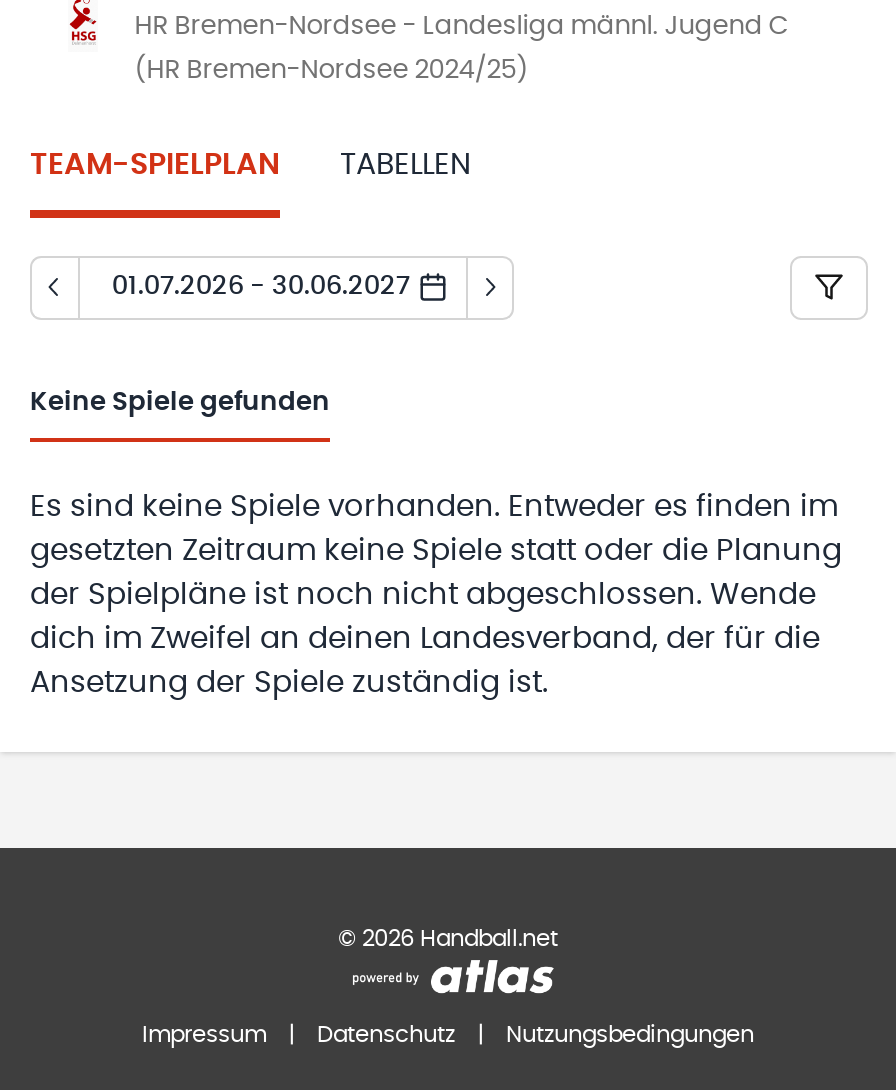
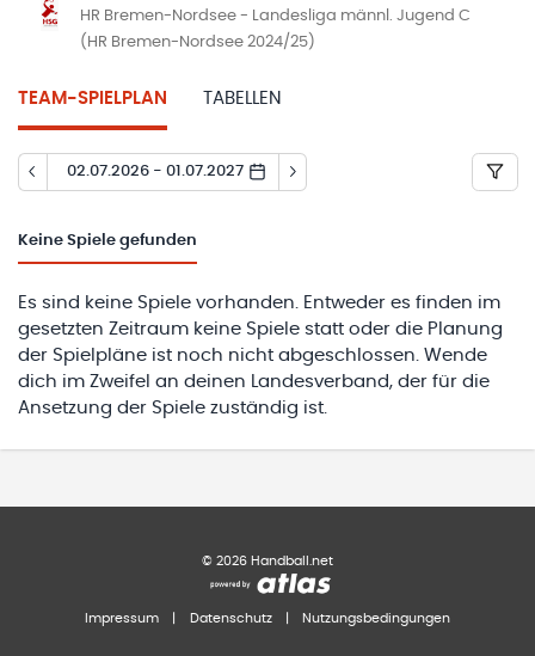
- 01.07.2026 - 30.06.2027
+ 02.07.2026 - 01.07.2027
